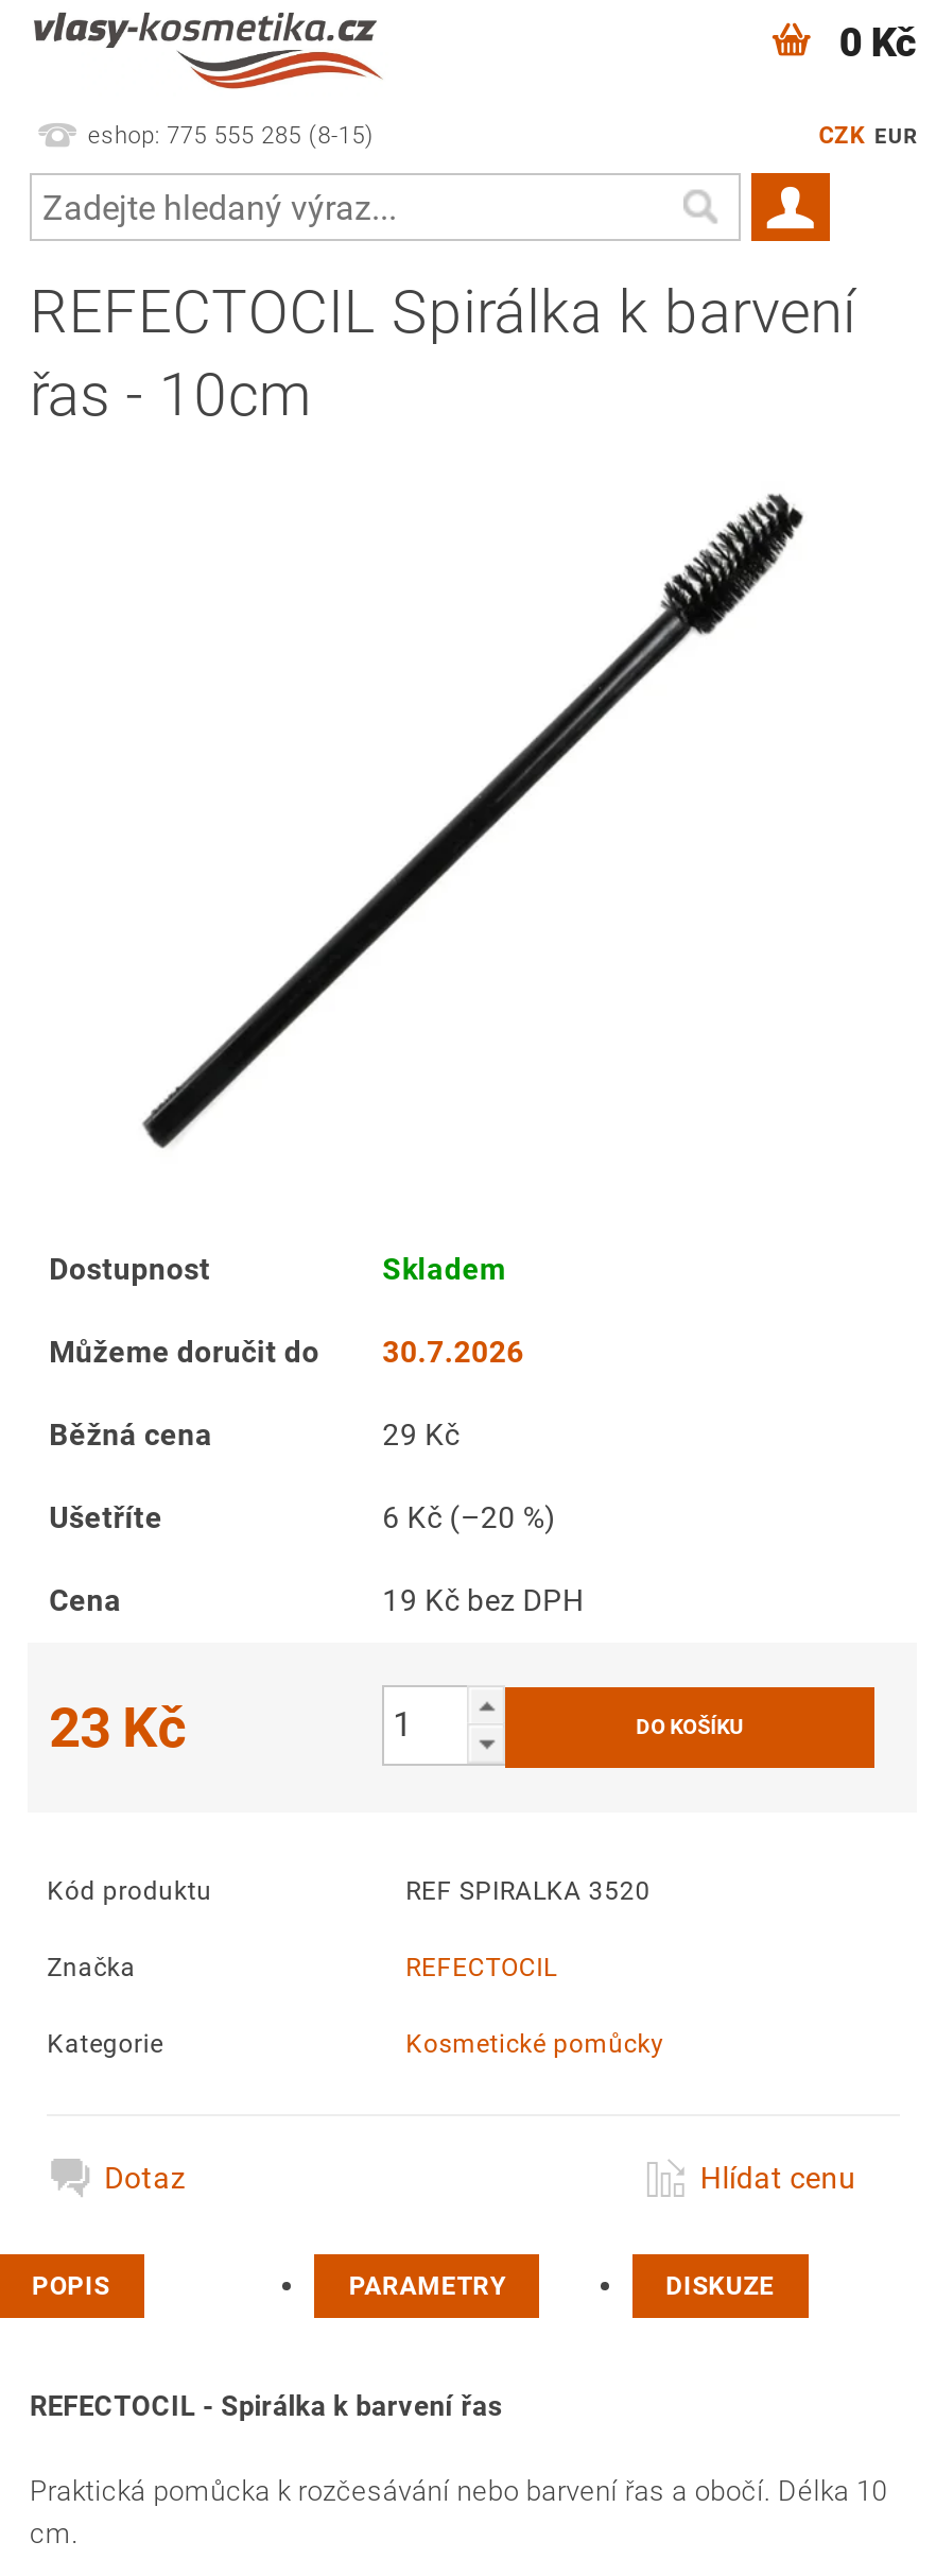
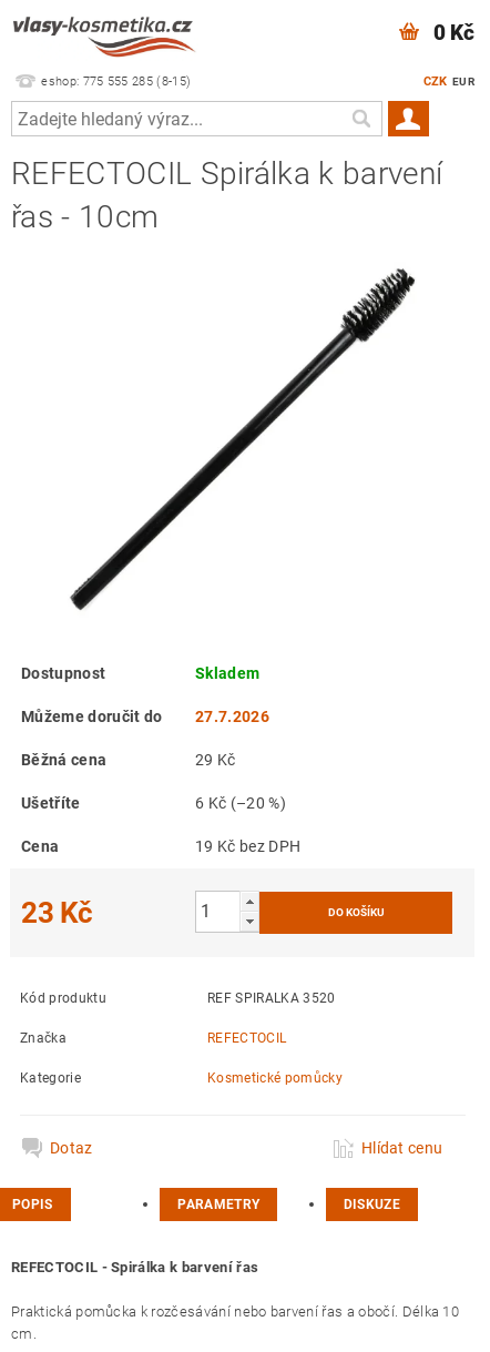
- Můžeme doručit do 30.7.2026
+ Můžeme doručit do 27.7.2026
